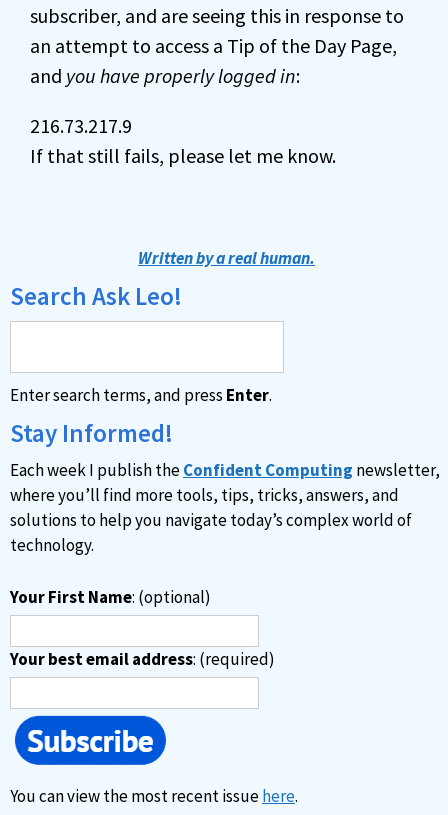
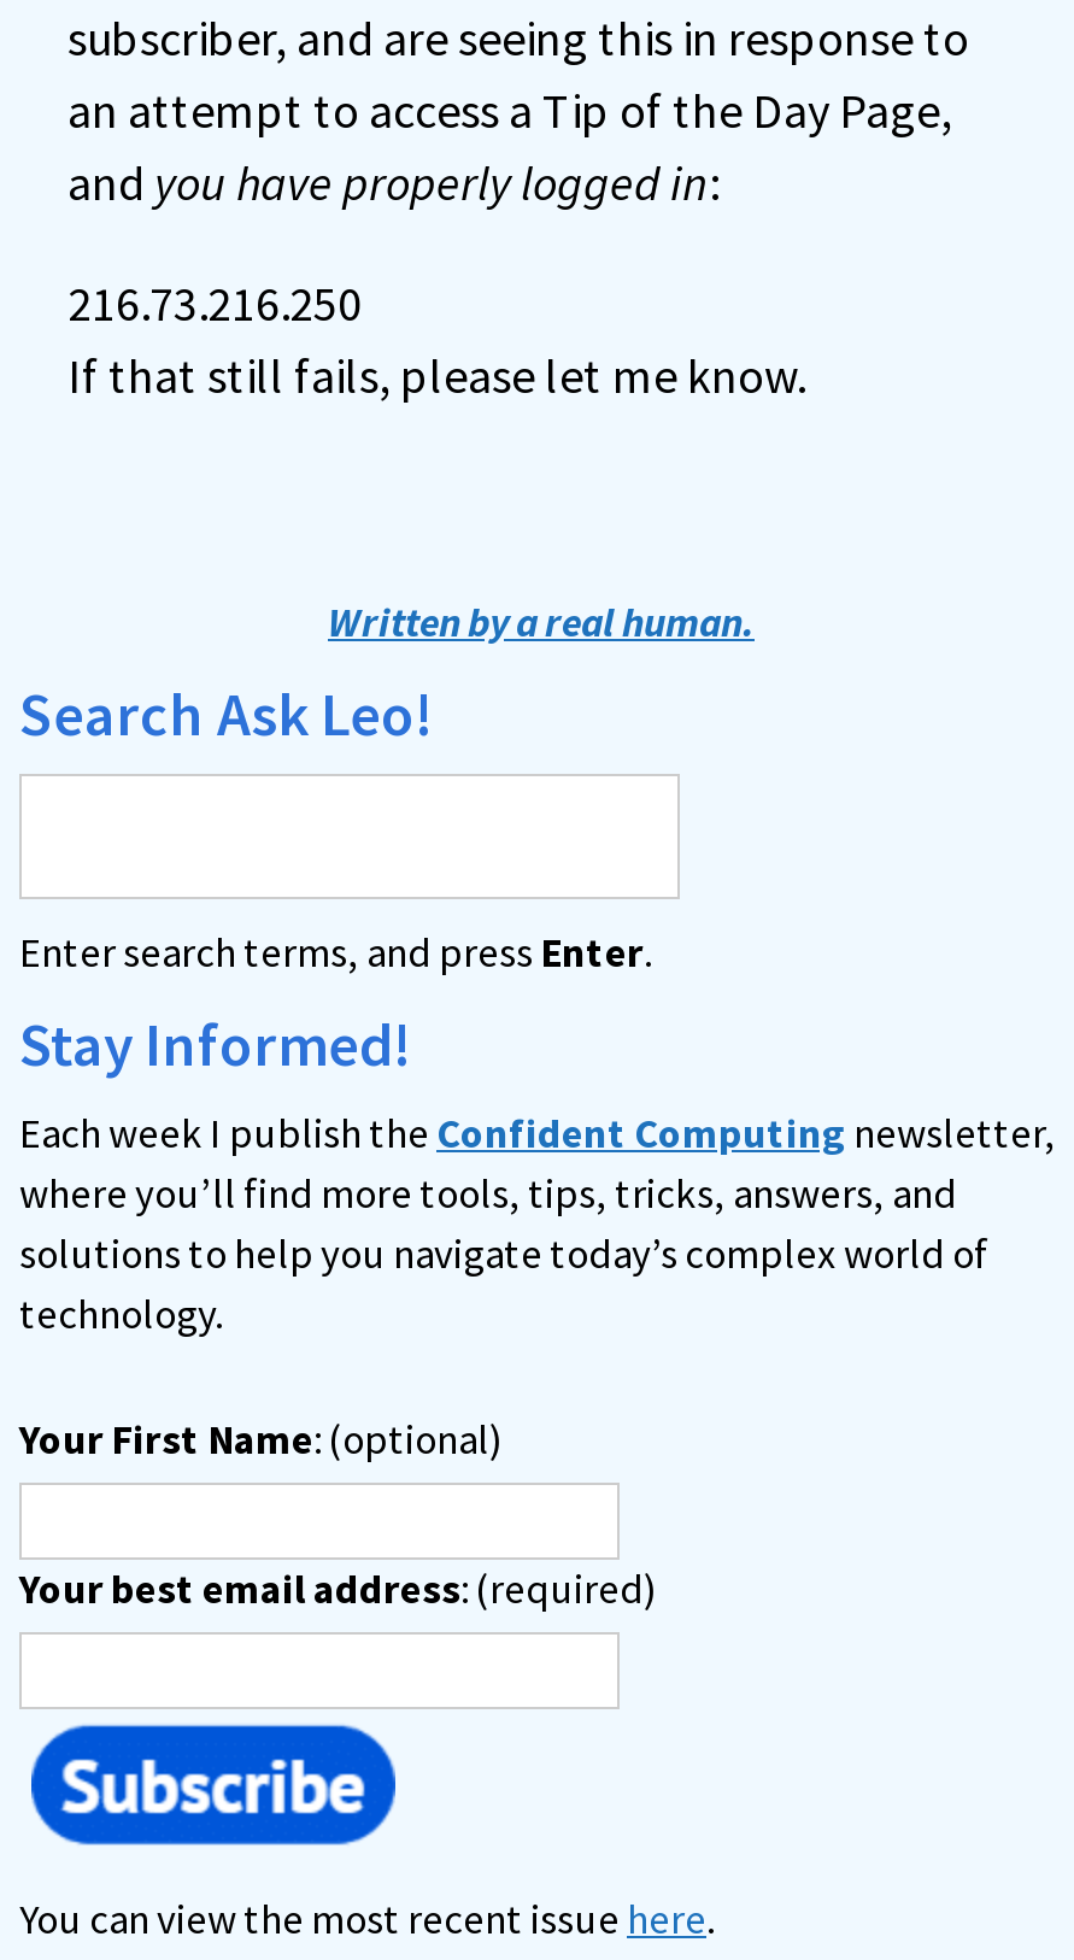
- 216.73.217.9
+ 216.73.216.250
